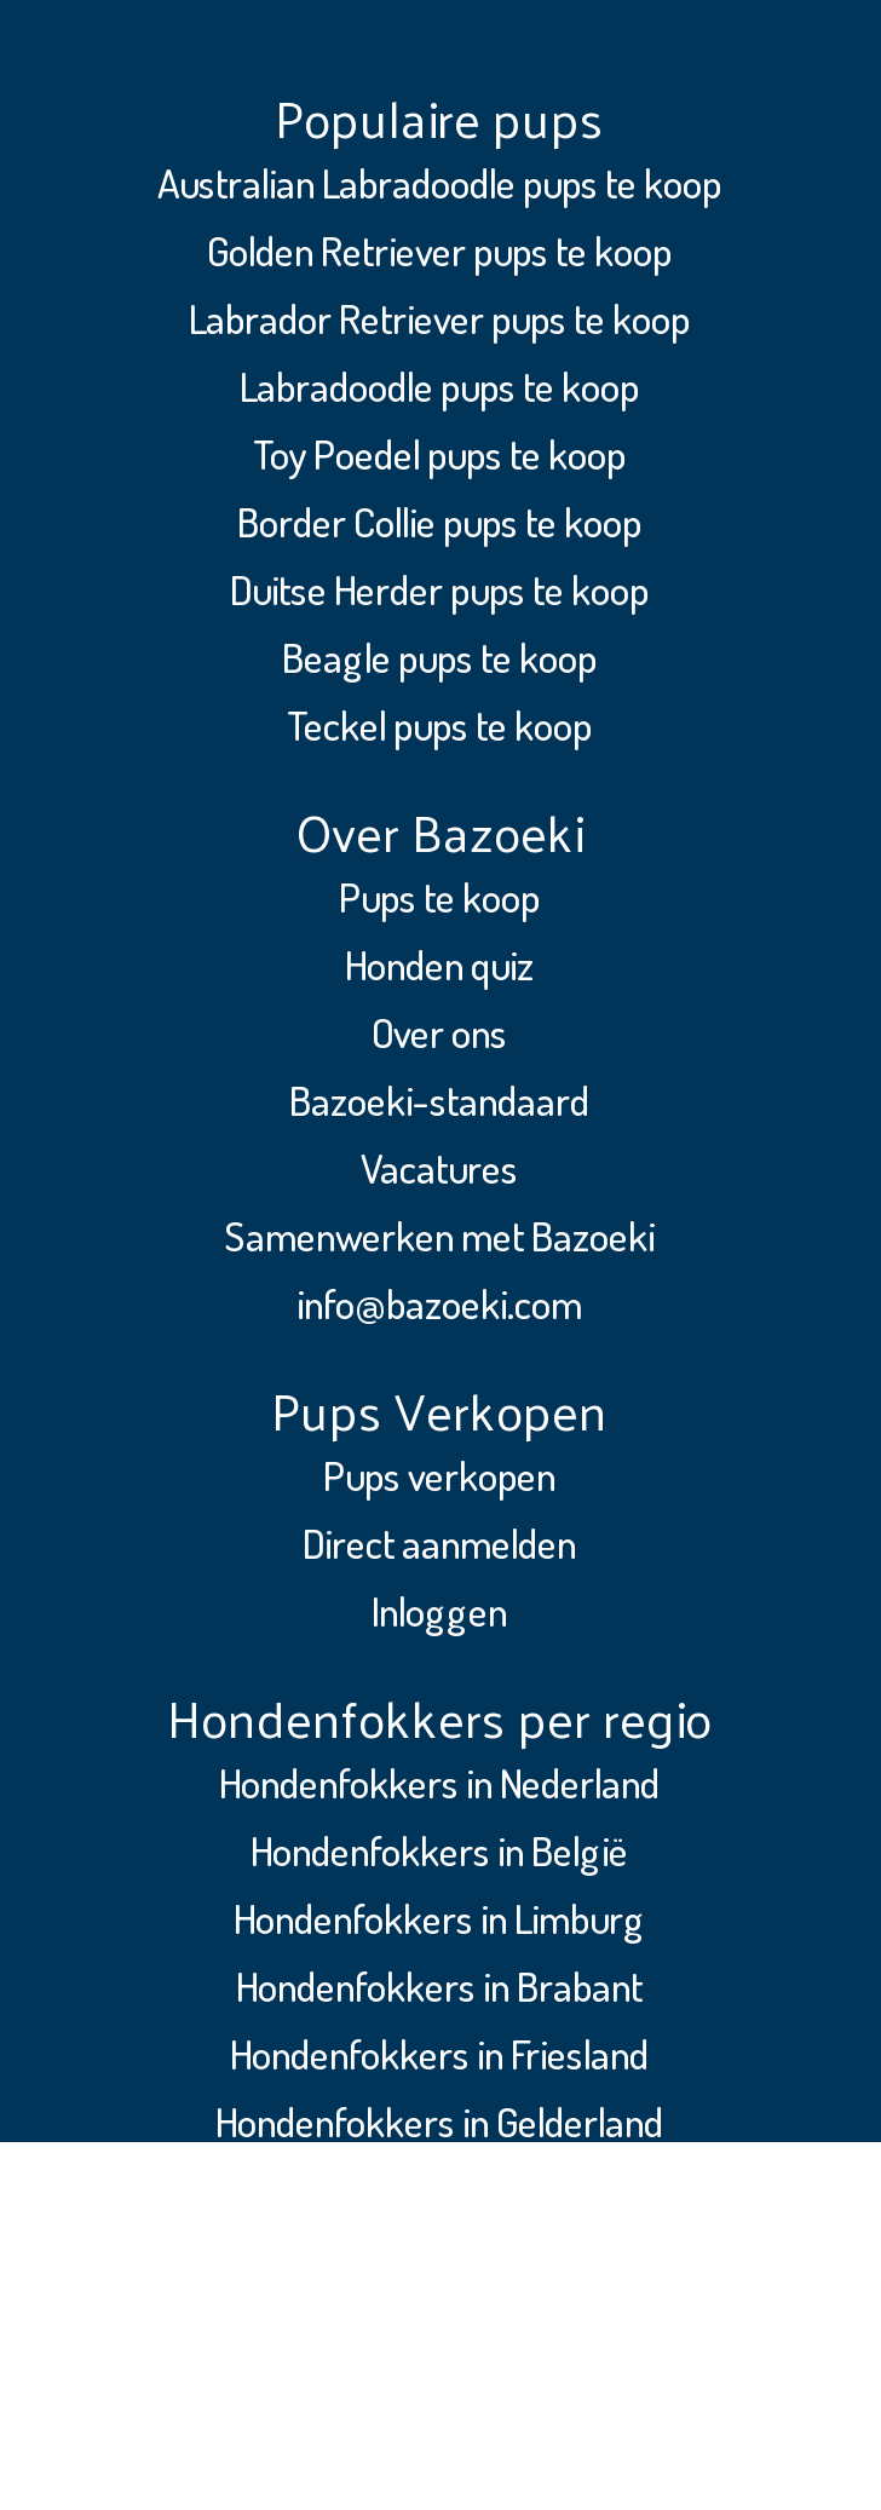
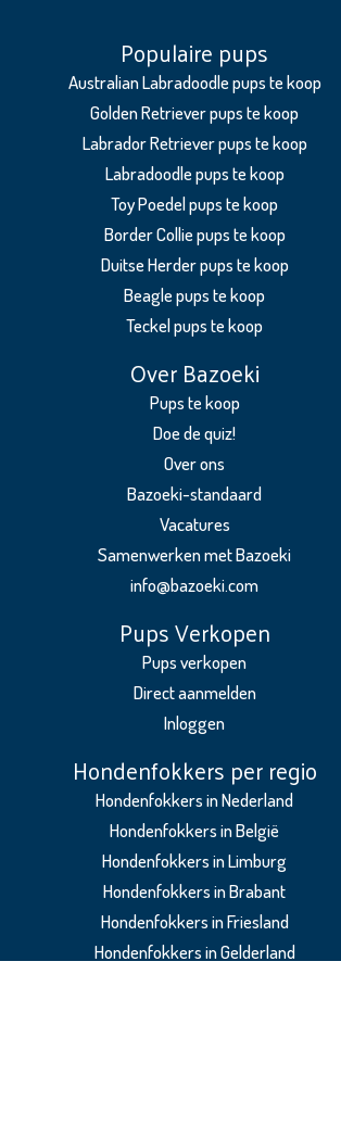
- Honden quiz
+ Doe de quiz!
